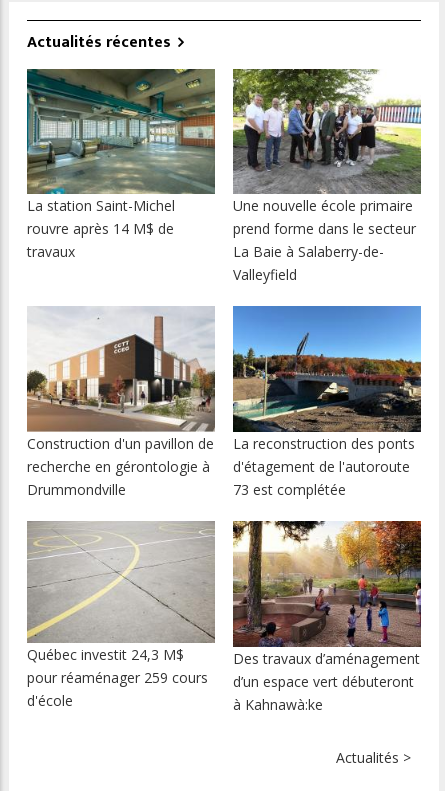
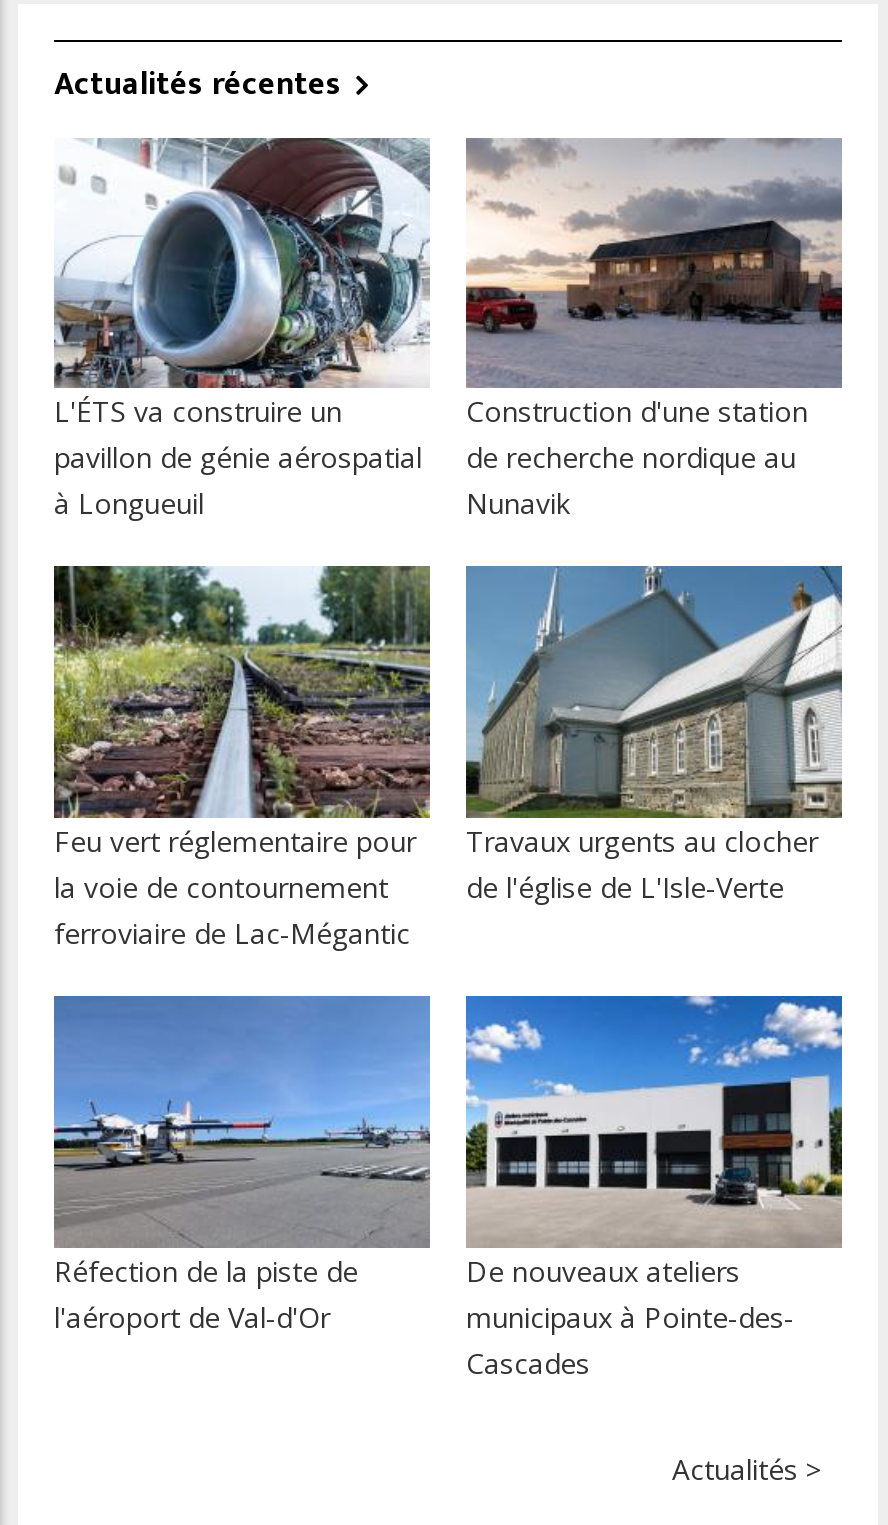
- [image]
- La station Saint-Michel
- rouvre après 14 M$ de
- travaux
+ [image]
+ L'ÉTS va construire un
+ pavillon de génie aérospatial
+ à Longueuil

- [image]
- Une nouvelle école primaire
- prend forme dans le secteur
- La Baie à Salaberry-de-
- Valleyfield
+ [image]
+ Construction d'une station
+ de recherche nordique au
+ Nunavik

- [image]
- Construction d'un pavillon de
- recherche en gérontologie à
- Drummondville
+ [image]
+ Feu vert réglementaire pour
+ la voie de contournement
+ ferroviaire de Lac-Mégantic

- [image]
- La reconstruction des ponts
- d'étagement de l'autoroute
- 73 est complétée
+ [image]
+ Travaux urgents au clocher
+ de l'église de L'Isle-Verte

- [image]
- Québec investit 24,3 M$
- pour réaménager 259 cours
- d'école
+ [image]
+ Réfection de la piste de
+ l'aéroport de Val-d'Or

- [image]
- Des travaux d’aménagement
- d’un espace vert débuteront
- à Kahnawà:ke
+ [image]
+ De nouveaux ateliers
+ municipaux à Pointe-des-
+ Cascades
